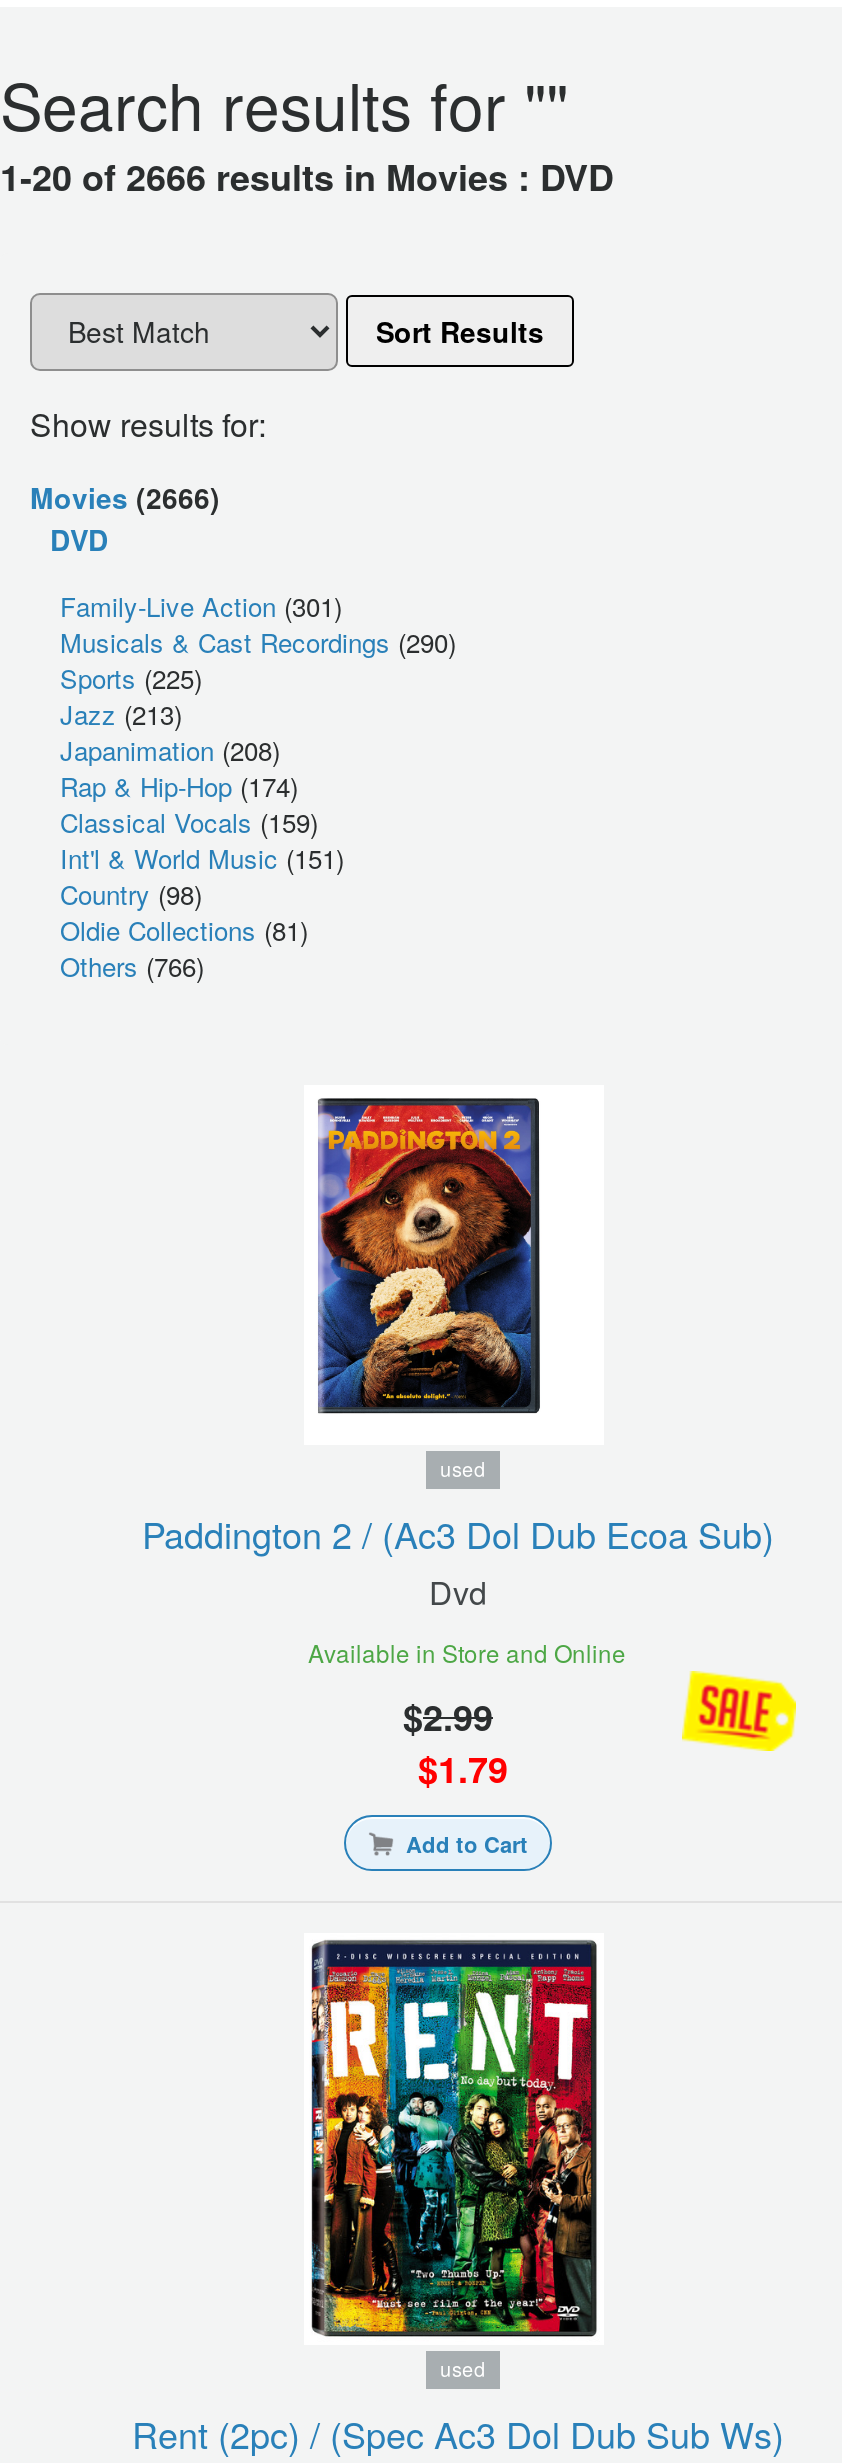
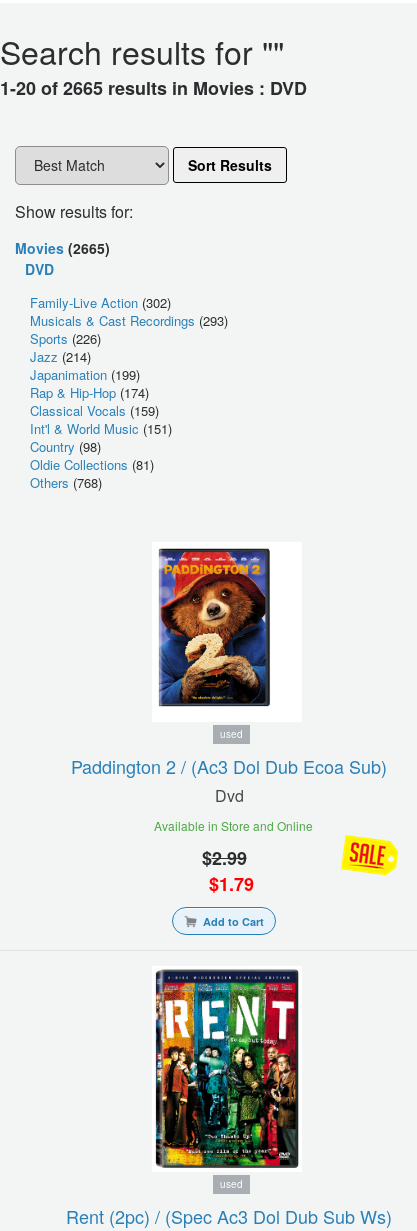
- 1-20 of 2666 results in Movies : DVD
+ 1-20 of 2665 results in Movies : DVD

- Movies (2666)
+ Movies (2665)

- Family-Live Action (301)
+ Family-Live Action (302)

- Musicals & Cast Recordings (290)
+ Musicals & Cast Recordings (293)

- Sports (225)
+ Sports (226)

- Jazz (213)
+ Jazz (214)

- Japanimation (208)
+ Japanimation (199)

- Others (766)
+ Others (768)
